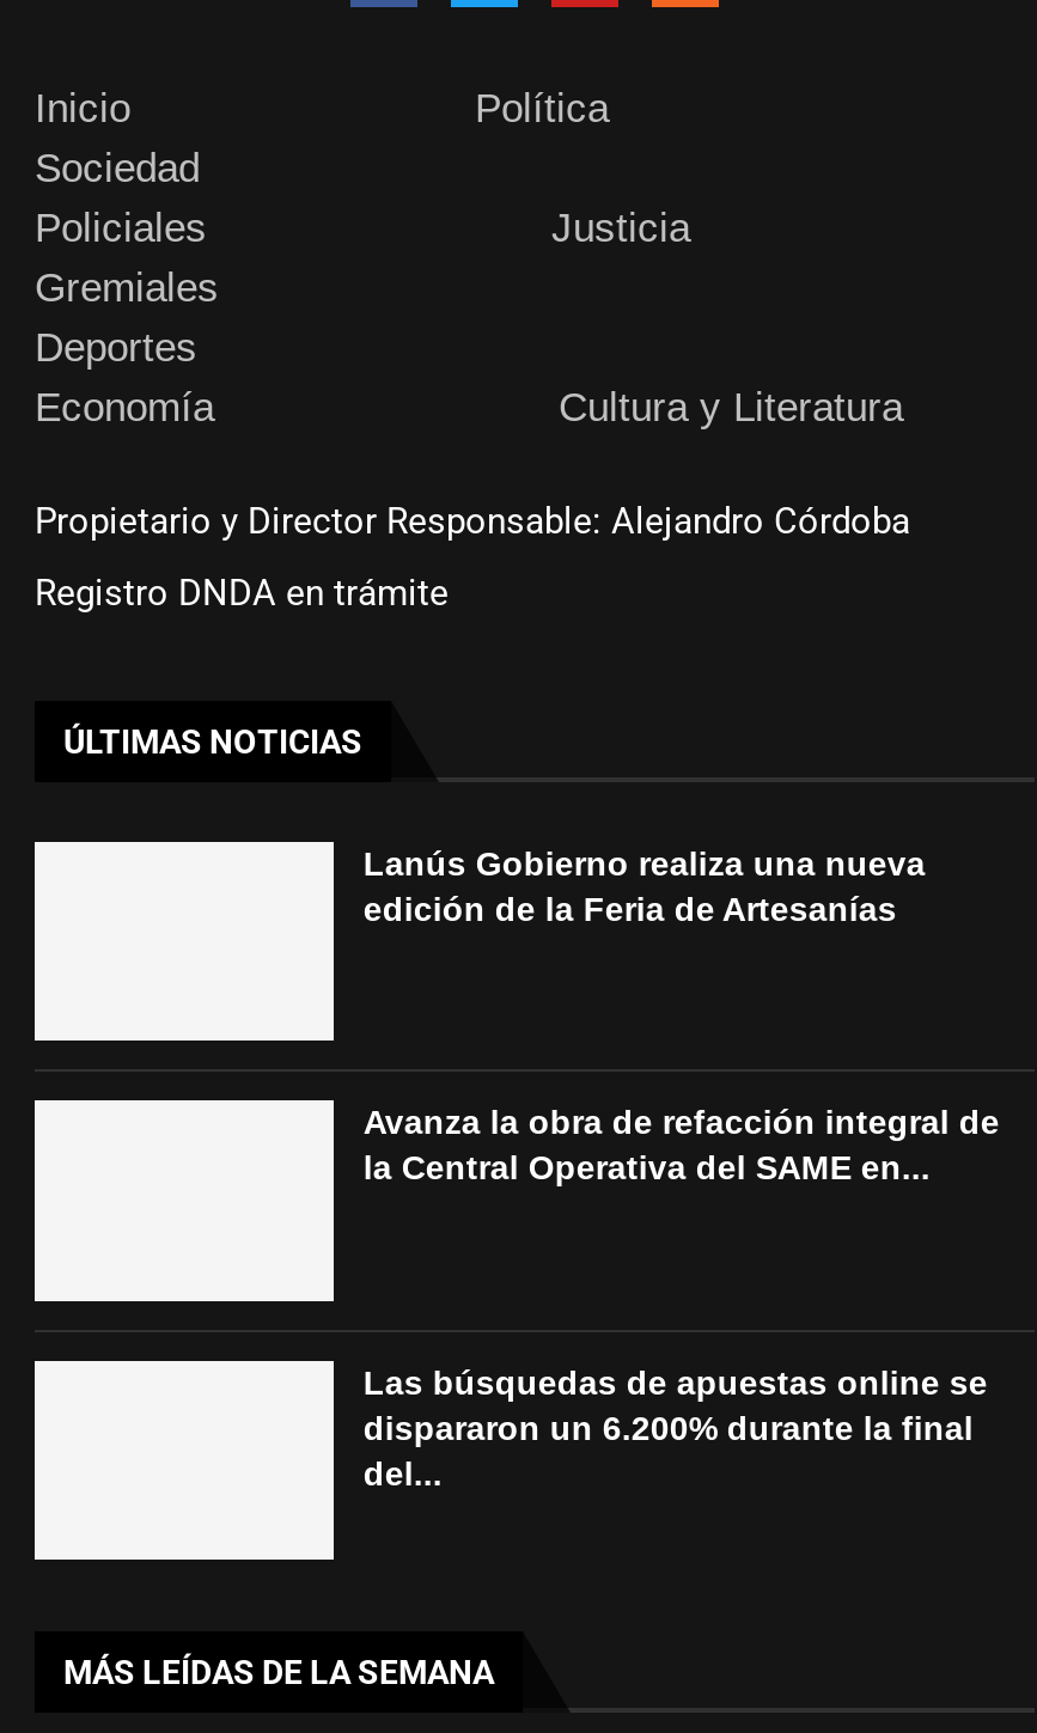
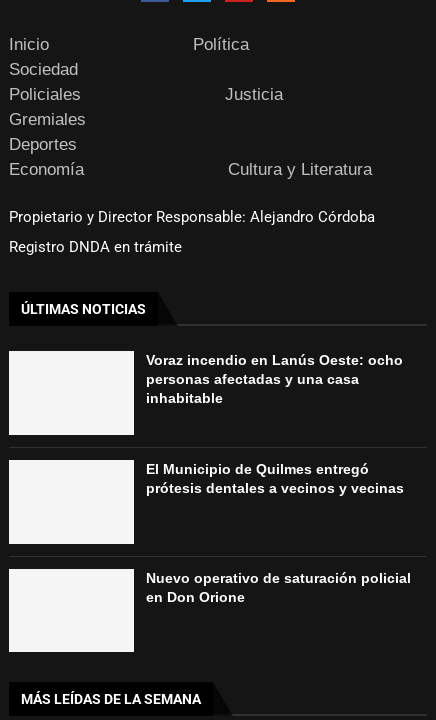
- Lanús Gobierno realiza una nueva
- edición de la Feria de Artesanías
+ Voraz incendio en Lanús Oeste: ocho
+ personas afectadas y una casa
+ inhabitable

- Avanza la obra de refacción integral de
- la Central Operativa del SAME en...
+ El Municipio de Quilmes entregó
+ prótesis dentales a vecinos y vecinas

- Las búsquedas de apuestas online se
- dispararon un 6.200% durante la final
- del...
+ Nuevo operativo de saturación policial
+ en Don Orione
